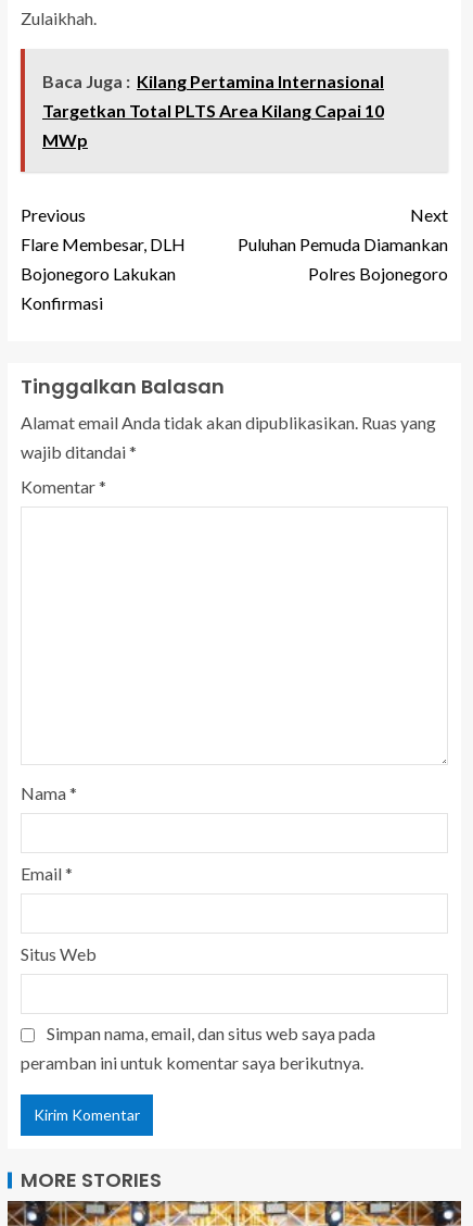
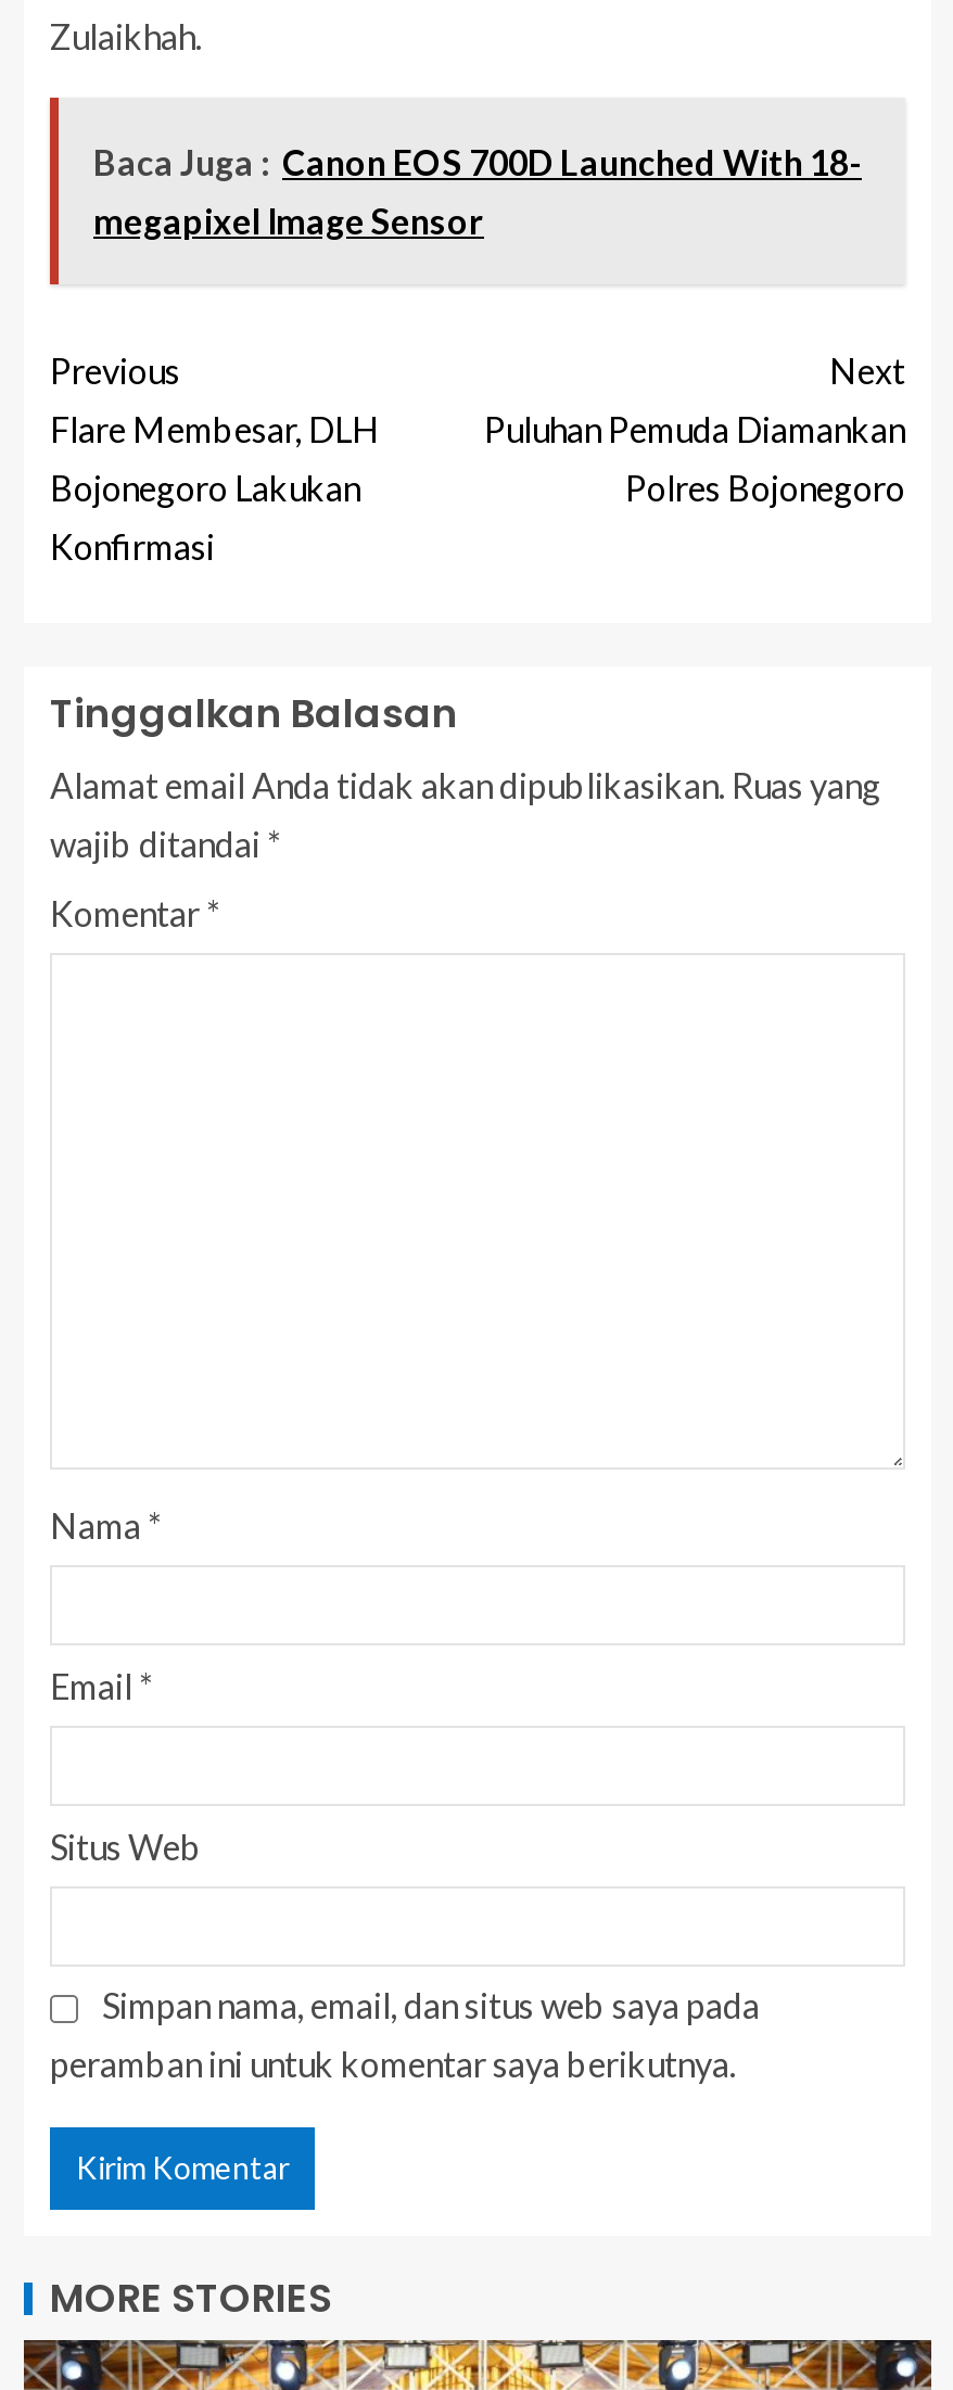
- Baca Juga : Kilang Pertamina Internasional
- Targetkan Total PLTS Area Kilang Capai 10
- MWp
+ Baca Juga : Canon EOS 700D Launched With 18-
+ megapixel Image Sensor
